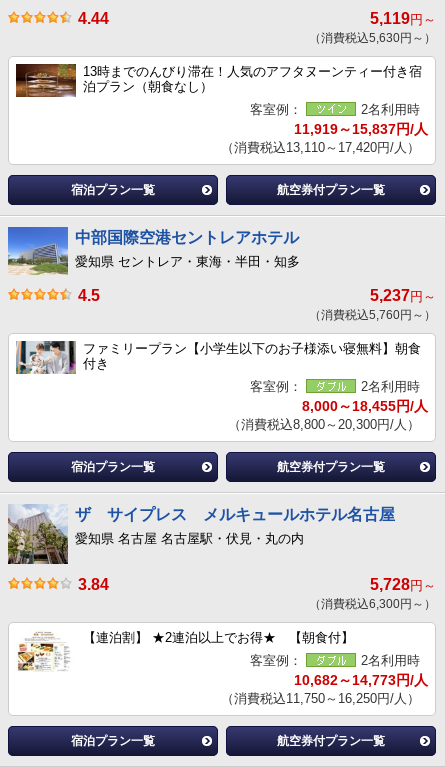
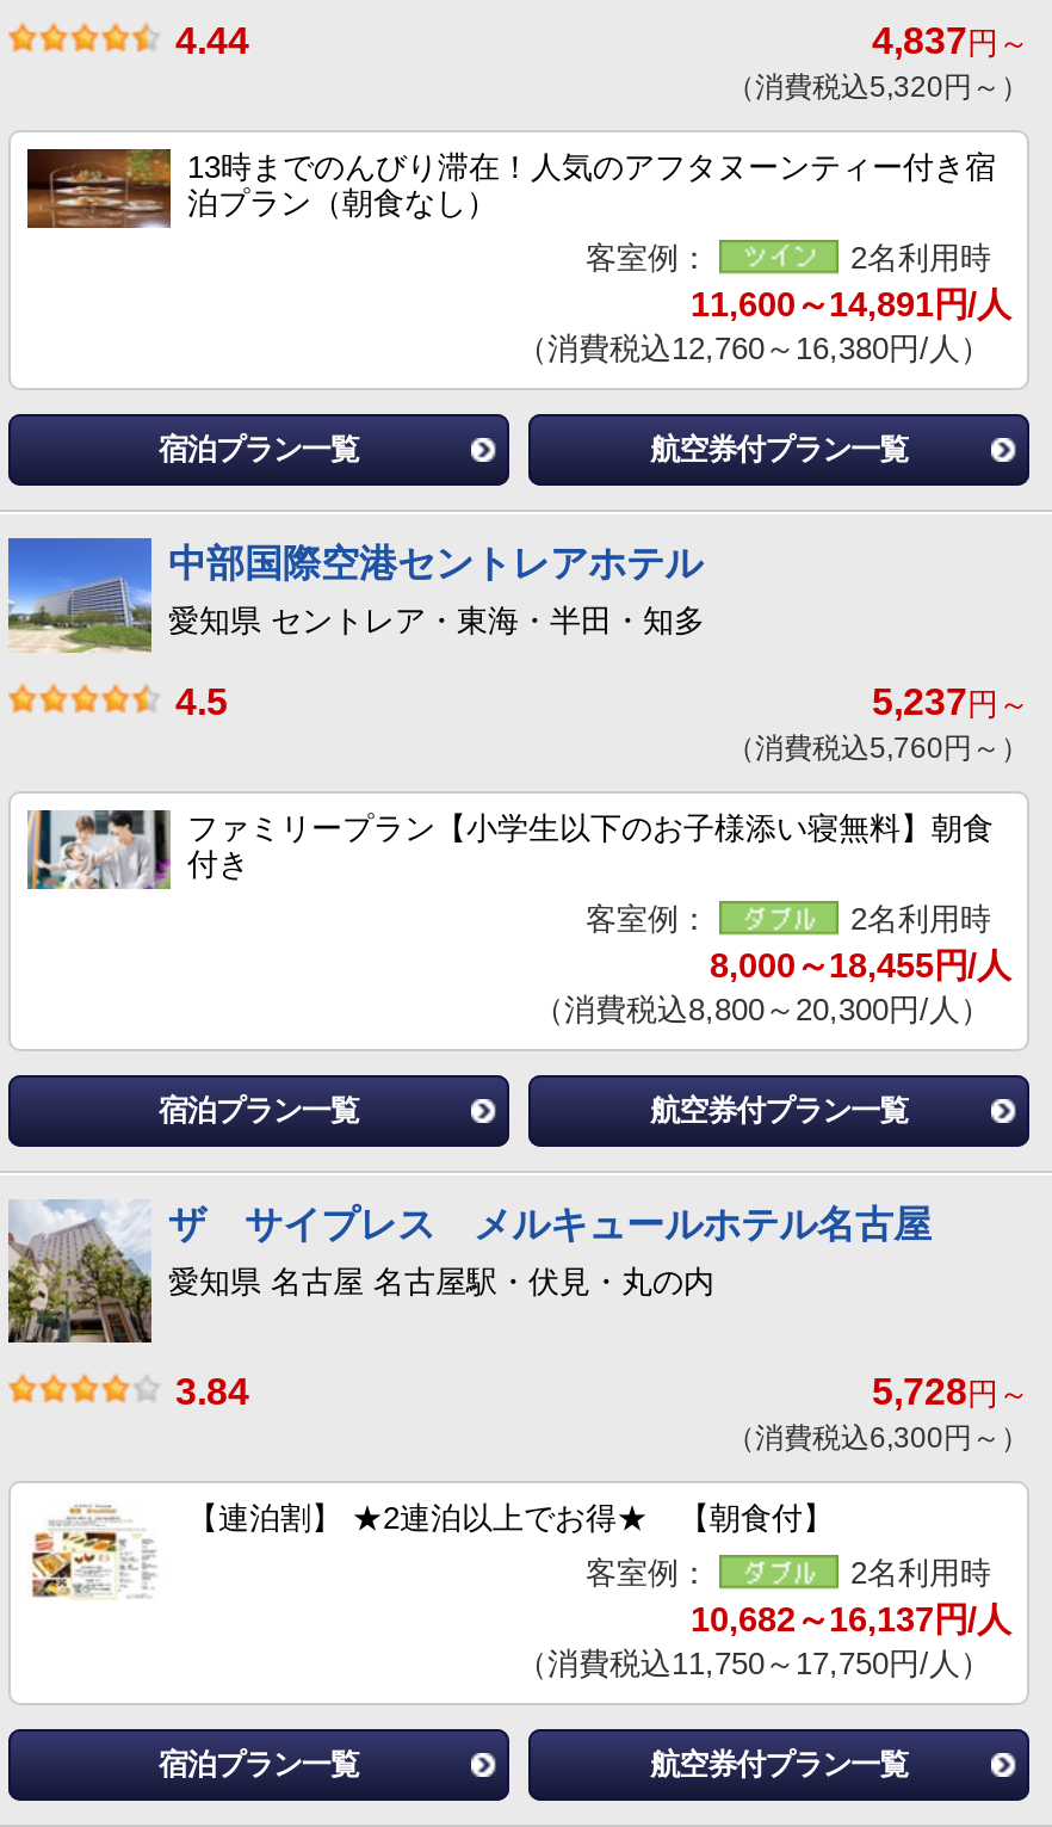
- 5,119円～
+ 4,837円～

- （消費税込5,630円～）
+ （消費税込5,320円～）

- 11,919～15,837円/人
+ 11,600～14,891円/人

- （消費税込13,110～17,420円/人）
+ （消費税込12,760～16,380円/人）

- 10,682～14,773円/人
+ 10,682～16,137円/人

- （消費税込11,750～16,250円/人）
+ （消費税込11,750～17,750円/人）
